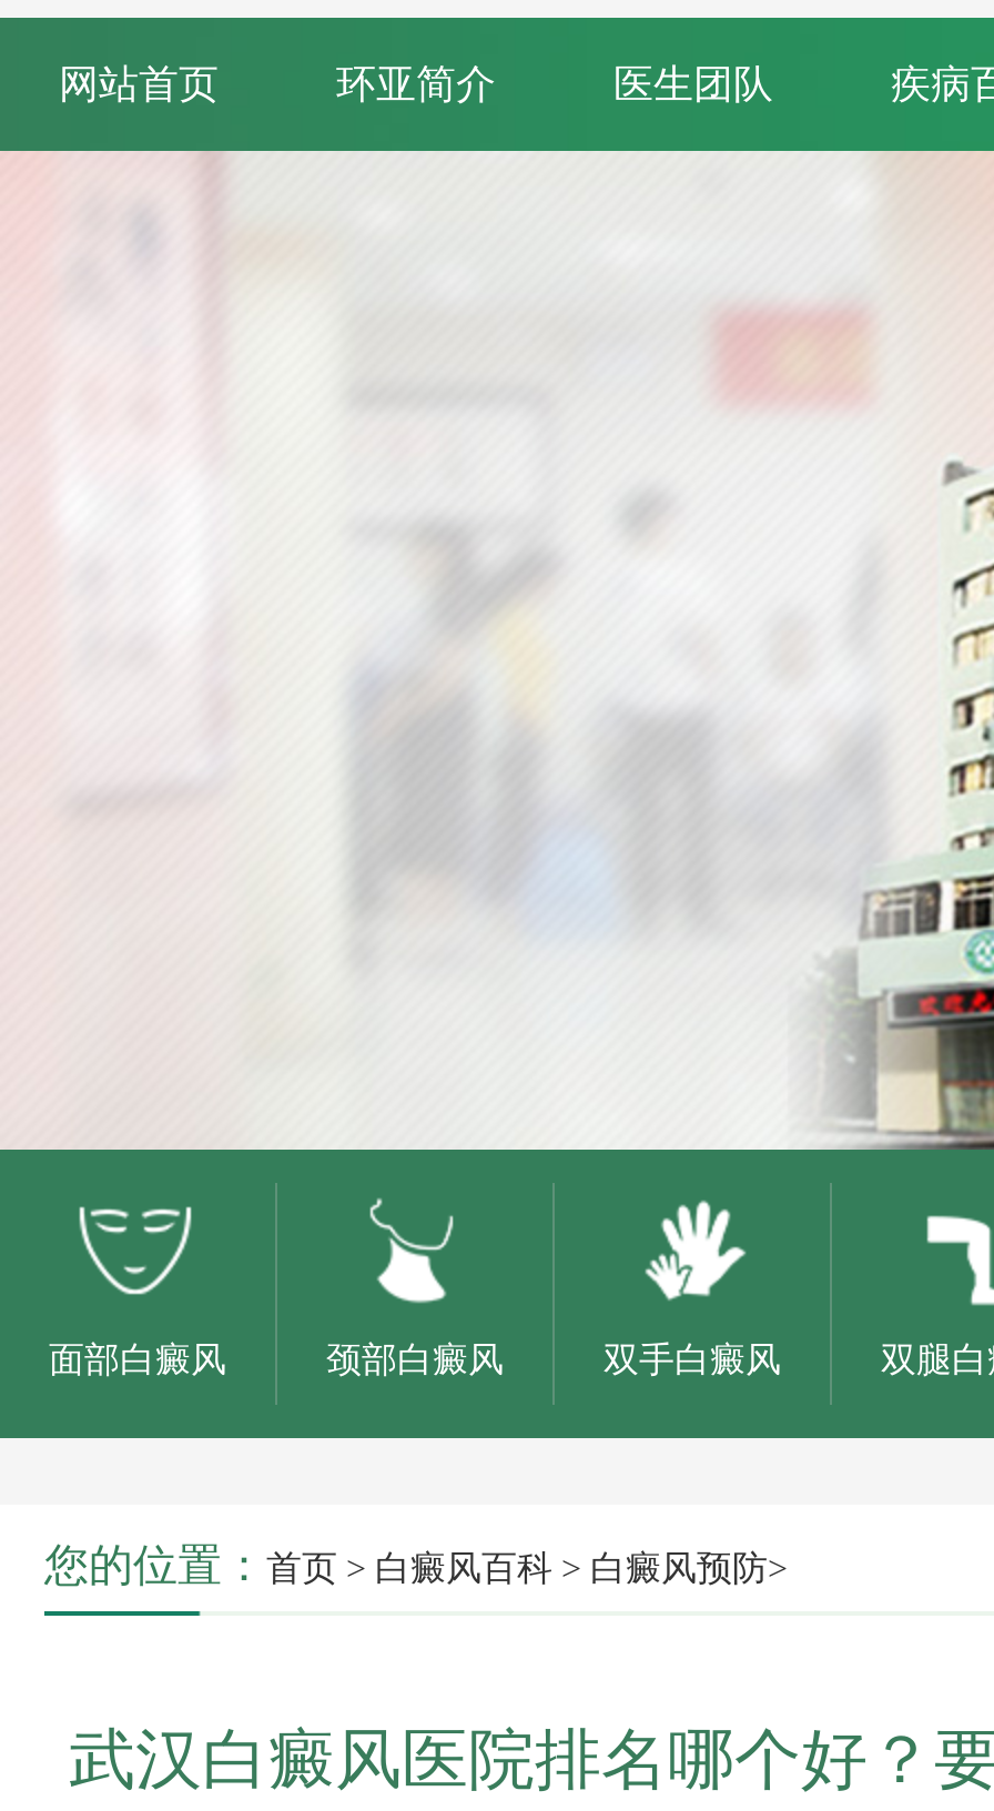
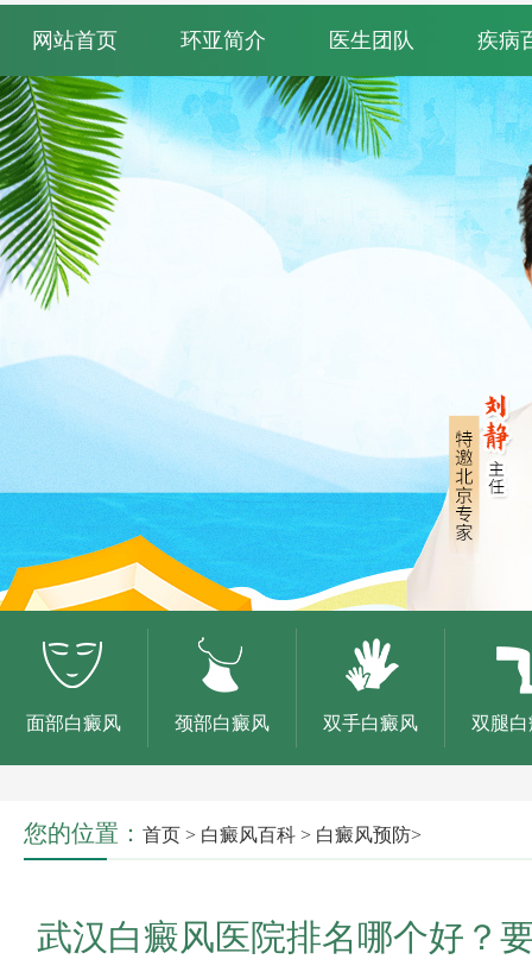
- [image]
+ [image]
